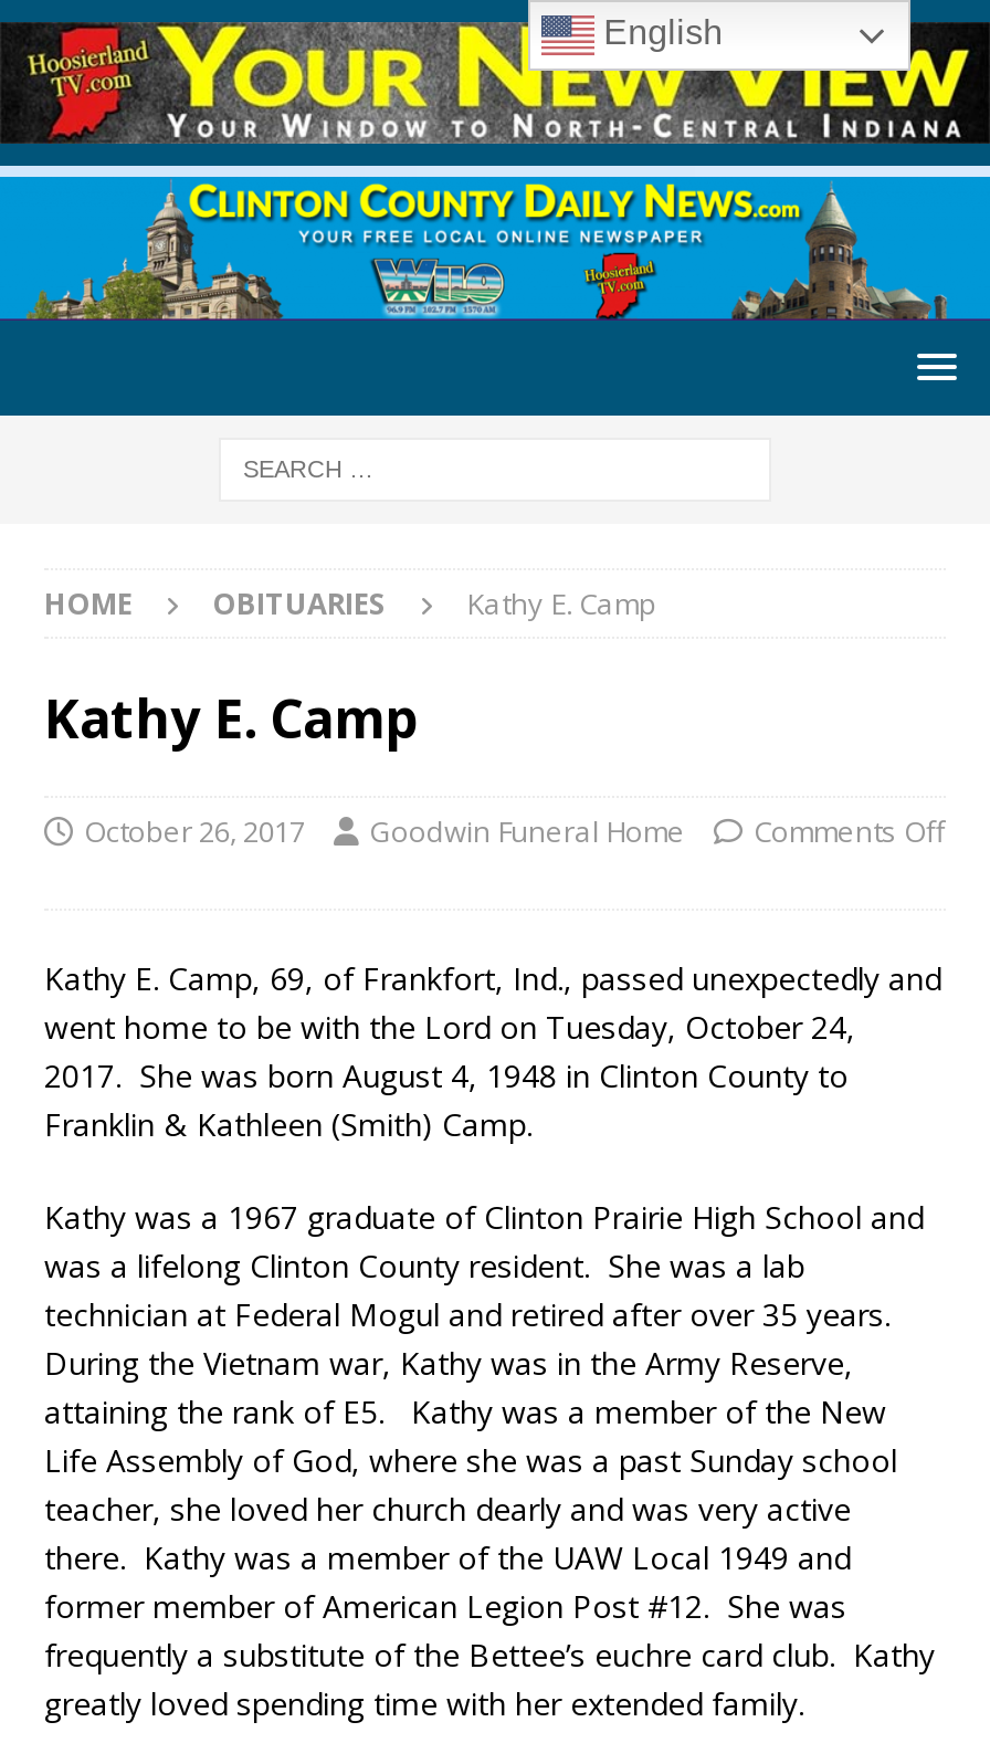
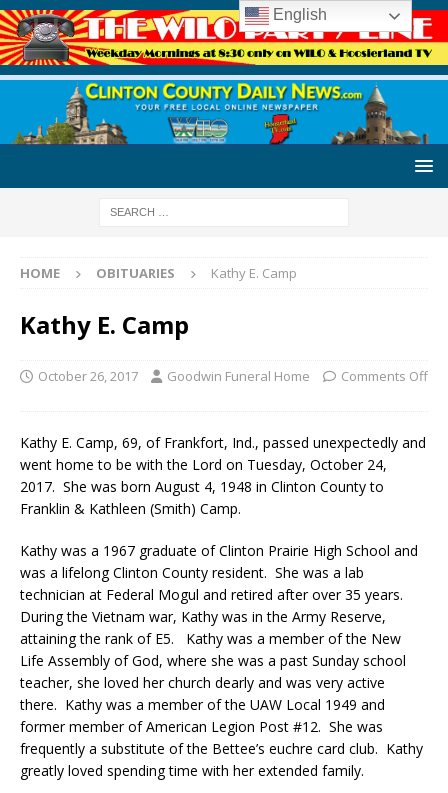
- [image]
+ [image]
